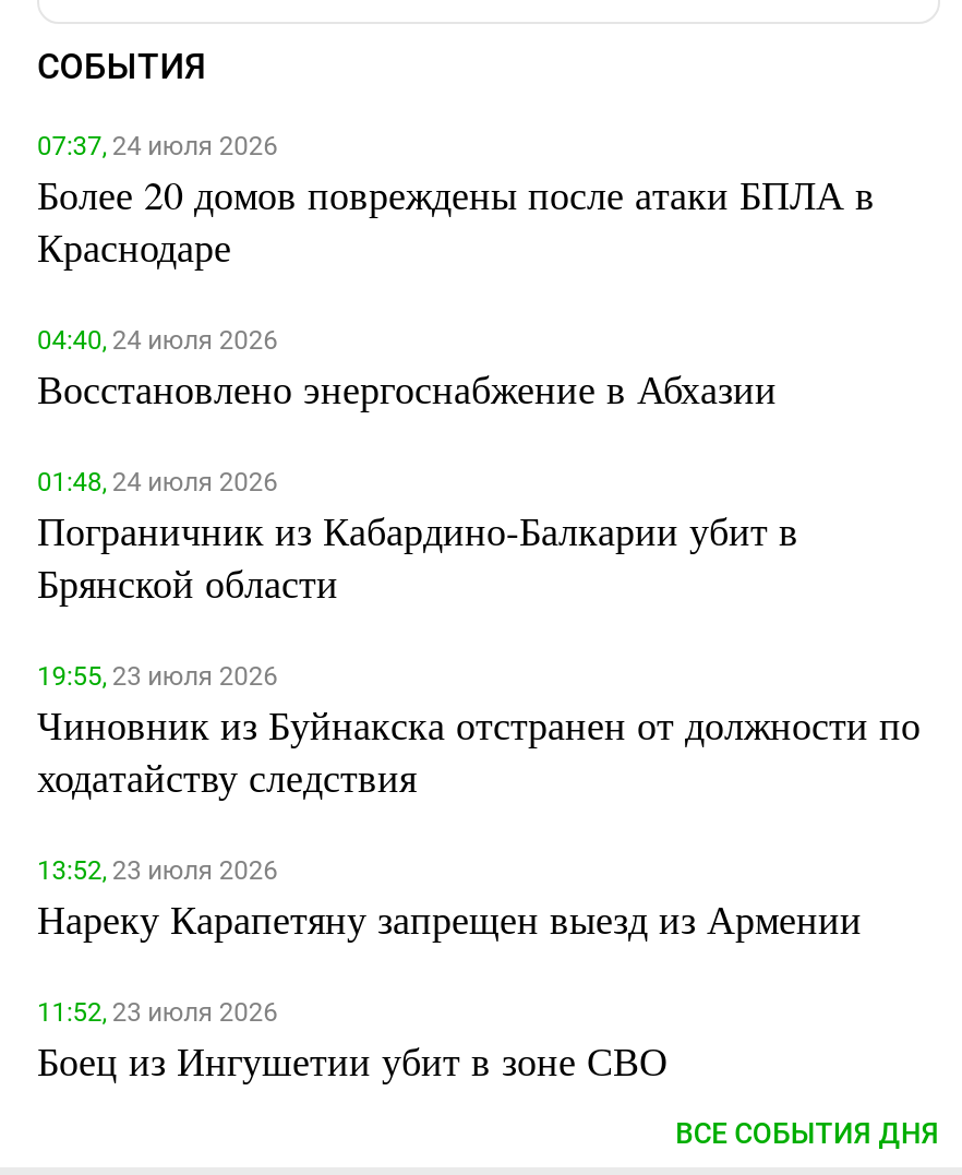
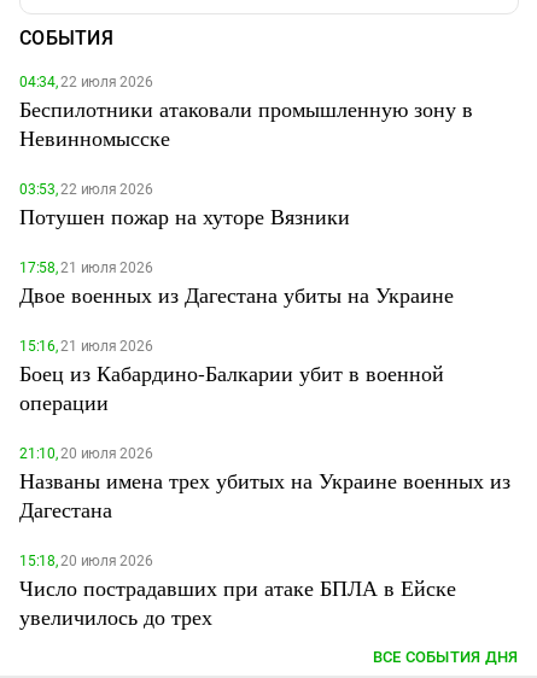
- 07:37, 24 июля 2026
- Более 20 домов повреждены после атаки БПЛА в
- Краснодаре
+ 04:34, 22 июля 2026
+ Беспилотники атаковали промышленную зону в
+ Невинномысске

- 04:40, 24 июля 2026
- Восстановлено энергоснабжение в Абхазии
+ 03:53, 22 июля 2026
+ Потушен пожар на хуторе Вязники

- 01:48, 24 июля 2026
- Пограничник из Кабардино-Балкарии убит в
- Брянской области
+ 17:58, 21 июля 2026
+ Двое военных из Дагестана убиты на Украине

- 19:55, 23 июля 2026
- Чиновник из Буйнакска отстранен от должности по
- ходатайству следствия
+ 15:16, 21 июля 2026
+ Боец из Кабардино-Балкарии убит в военной
+ операции

- 13:52, 23 июля 2026
- Нареку Карапетяну запрещен выезд из Армении
+ 21:10, 20 июля 2026
+ Названы имена трех убитых на Украине военных из
+ Дагестана

- 11:52, 23 июля 2026
- Боец из Ингушетии убит в зоне СВО
+ 15:18, 20 июля 2026
+ Число пострадавших при атаке БПЛА в Ейске
+ увеличилось до трех
